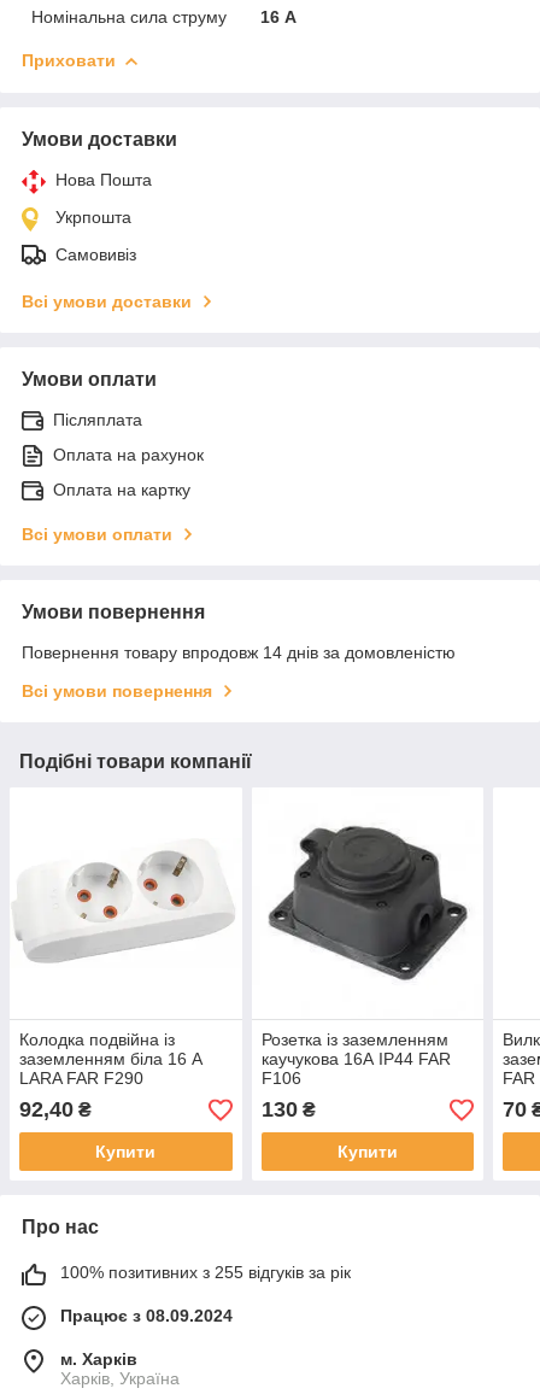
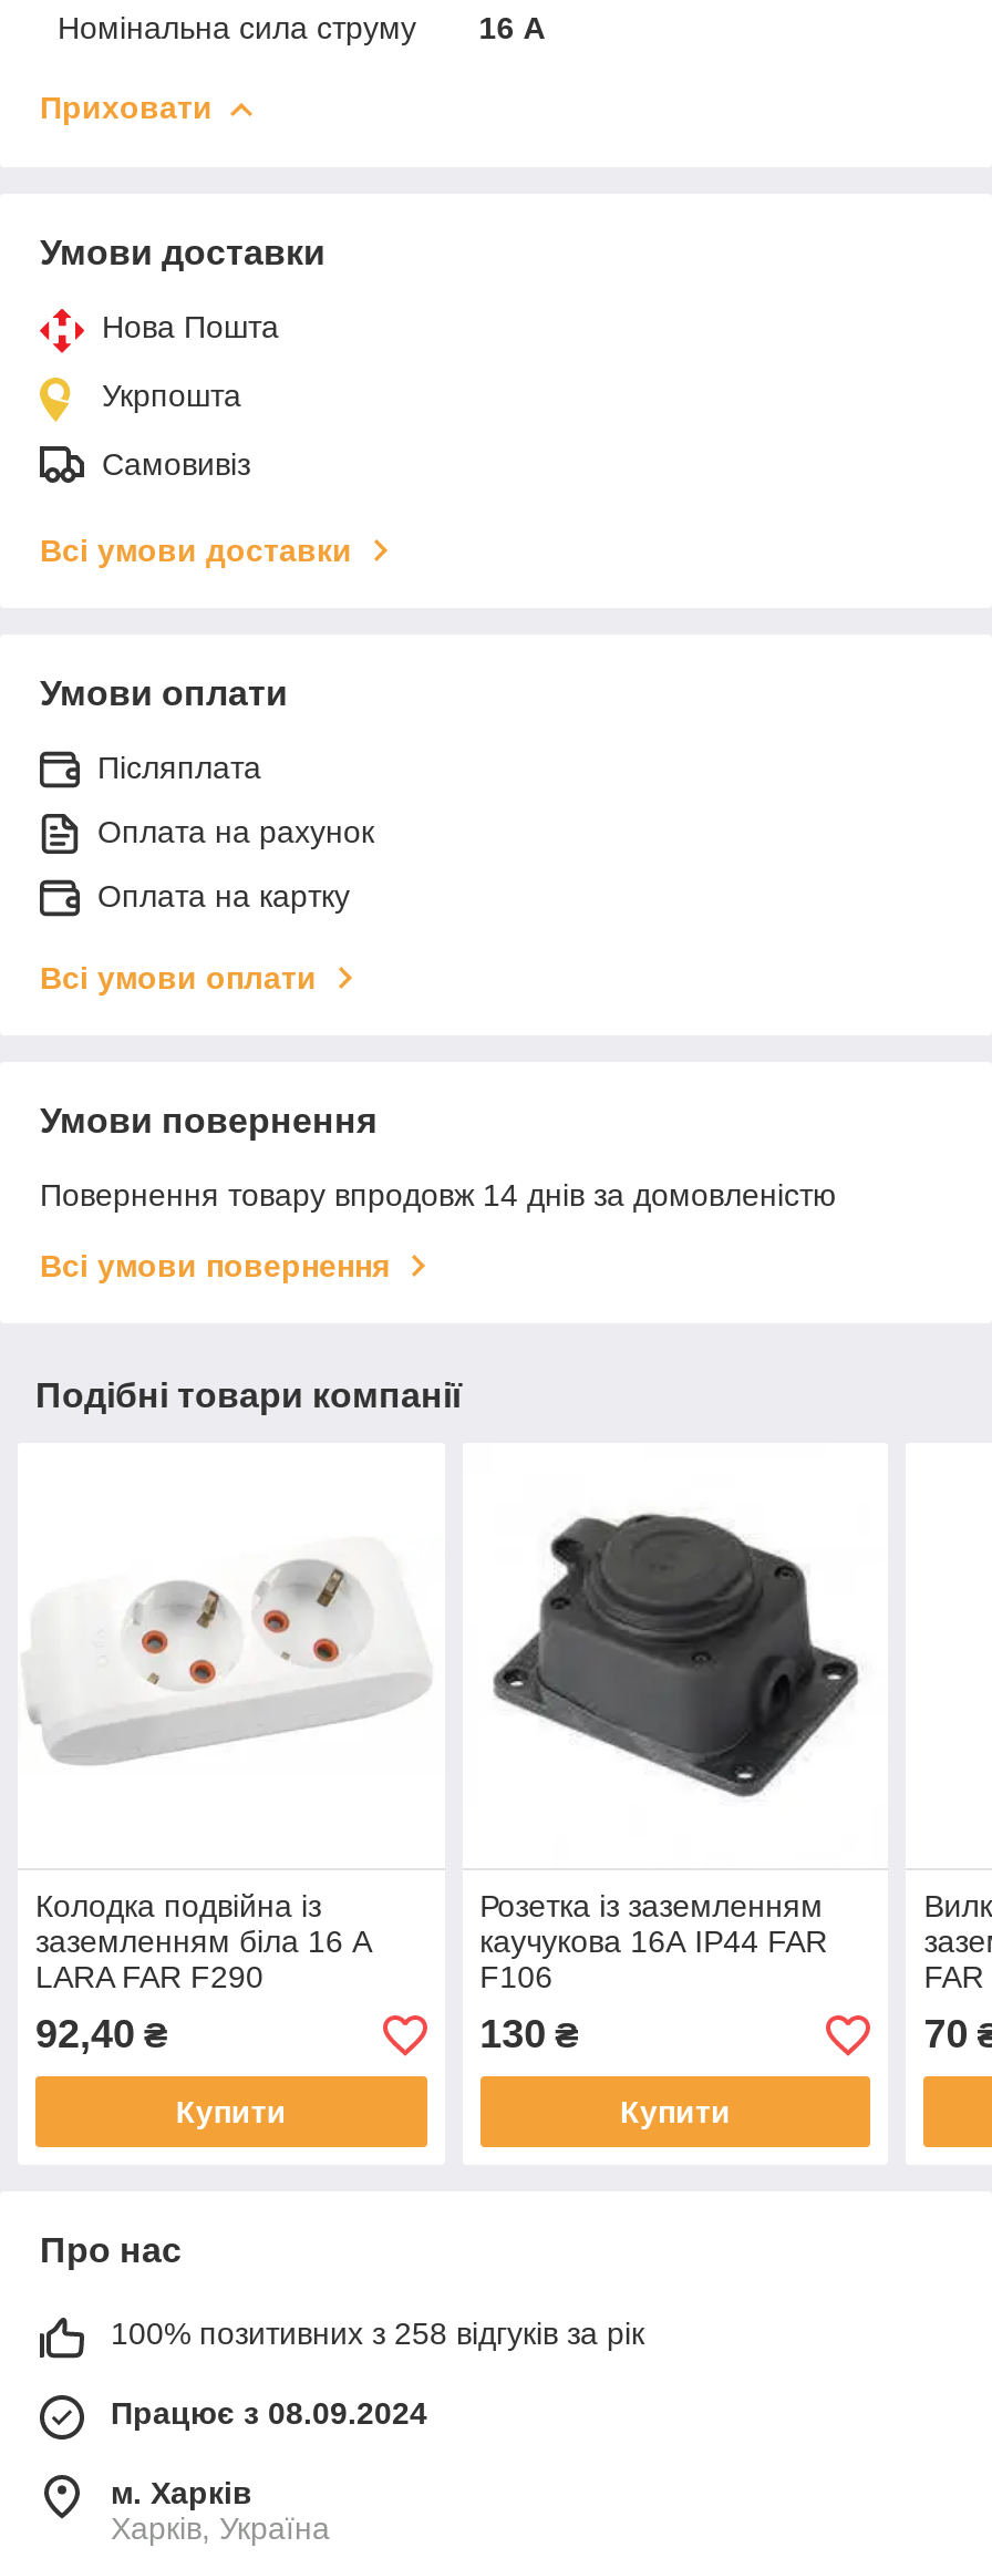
- 100% позитивних з 255 відгуків за рік
+ 100% позитивних з 258 відгуків за рік
